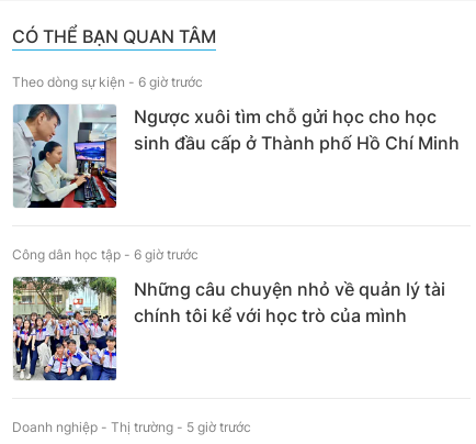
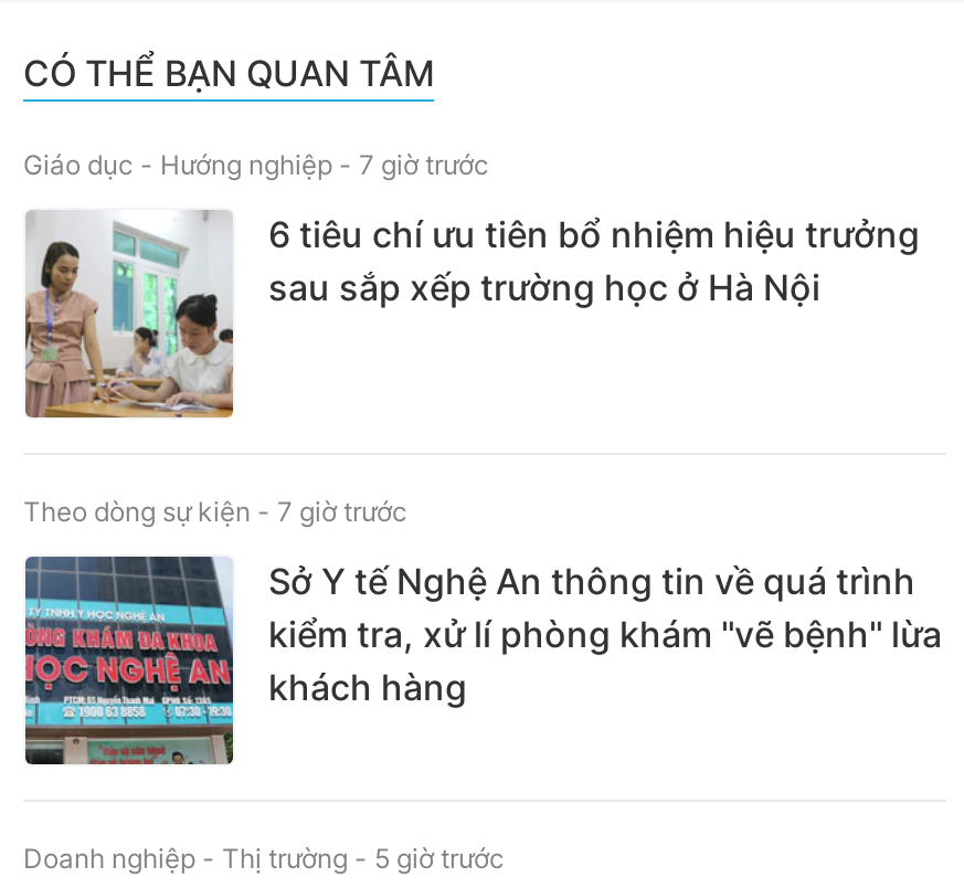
- Theo dòng sự kiện - 6 giờ trước
+ Giáo dục - Hướng nghiệp - 7 giờ trước

- [image]
- Ngược xuôi tìm chỗ gửi học cho học
- sinh đầu cấp ở Thành phố Hồ Chí Minh
+ [image]
+ 6 tiêu chí ưu tiên bổ nhiệm hiệu trưởng
+ sau sắp xếp trường học ở Hà Nội

- Công dân học tập - 6 giờ trước
+ Theo dòng sự kiện - 7 giờ trước

- [image]
- Những câu chuyện nhỏ về quản lý tài
- chính tôi kể với học trò của mình
+ [image]
+ Sở Y tế Nghệ An thông tin về quá trình
+ kiểm tra, xử lí phòng khám "vẽ bệnh" lừa
+ khách hàng
